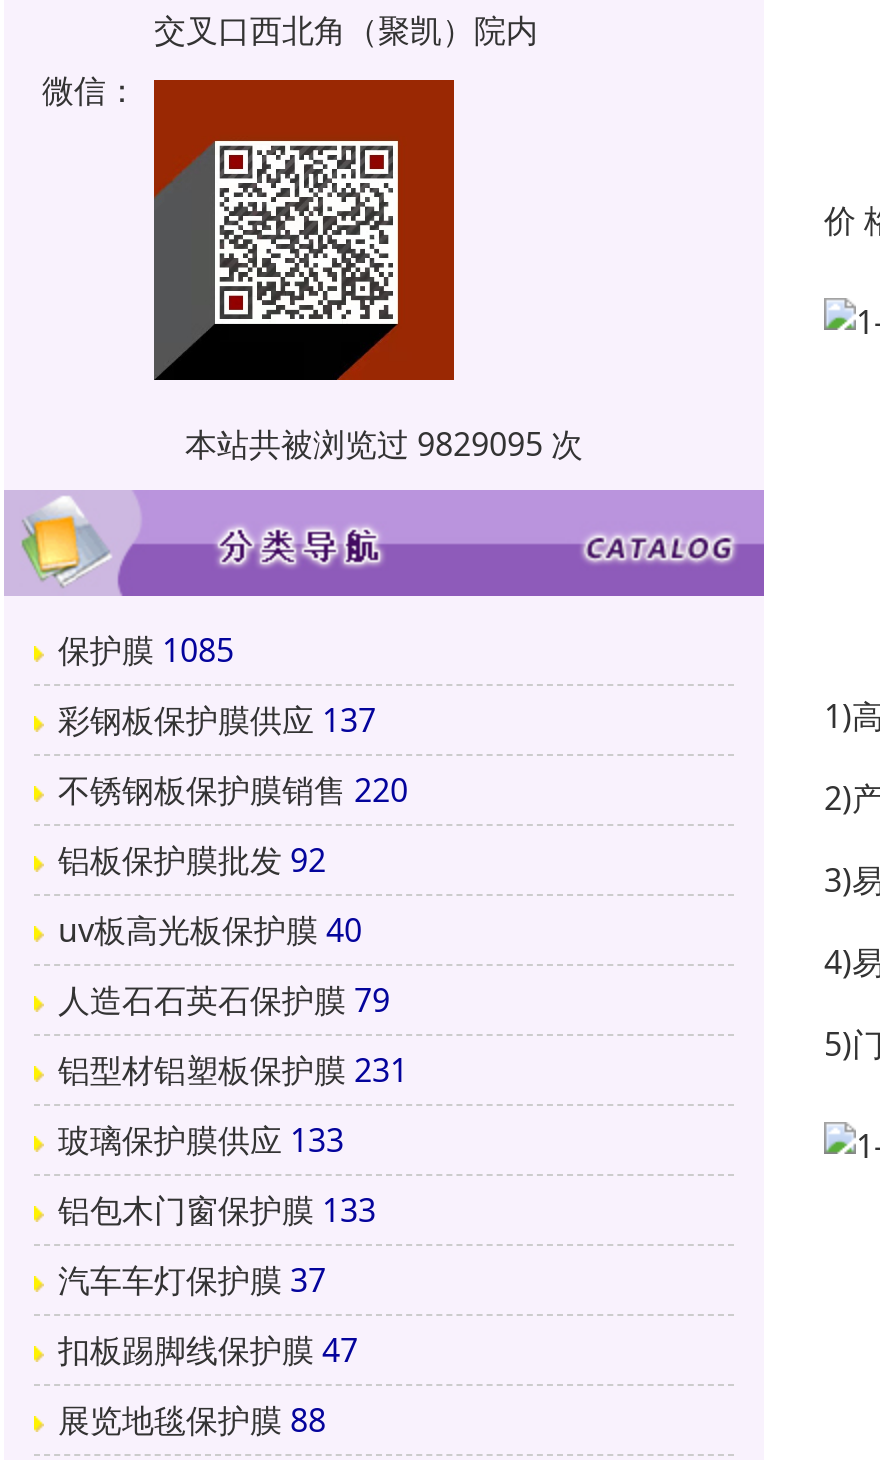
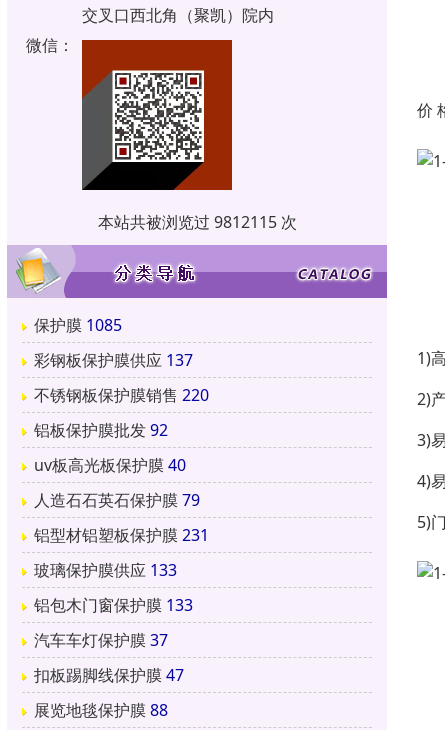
- 本站共被浏览过 9829095 次
+ 本站共被浏览过 9812115 次
